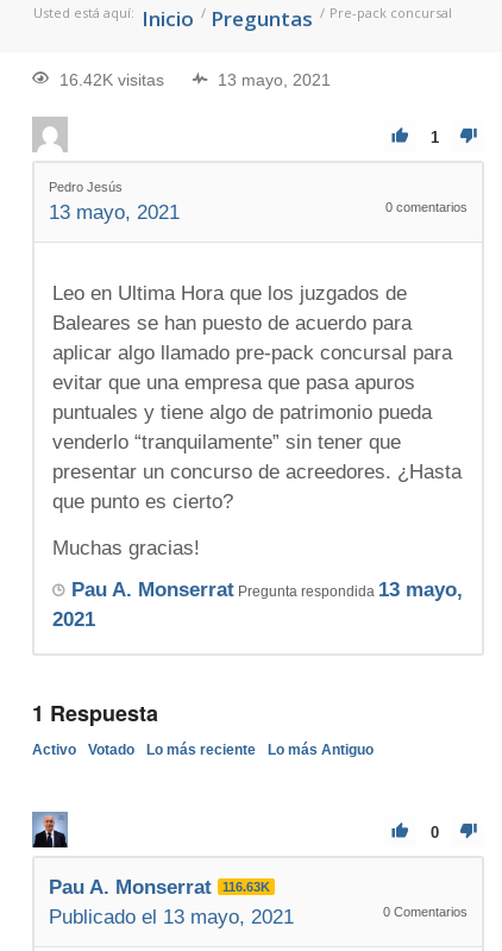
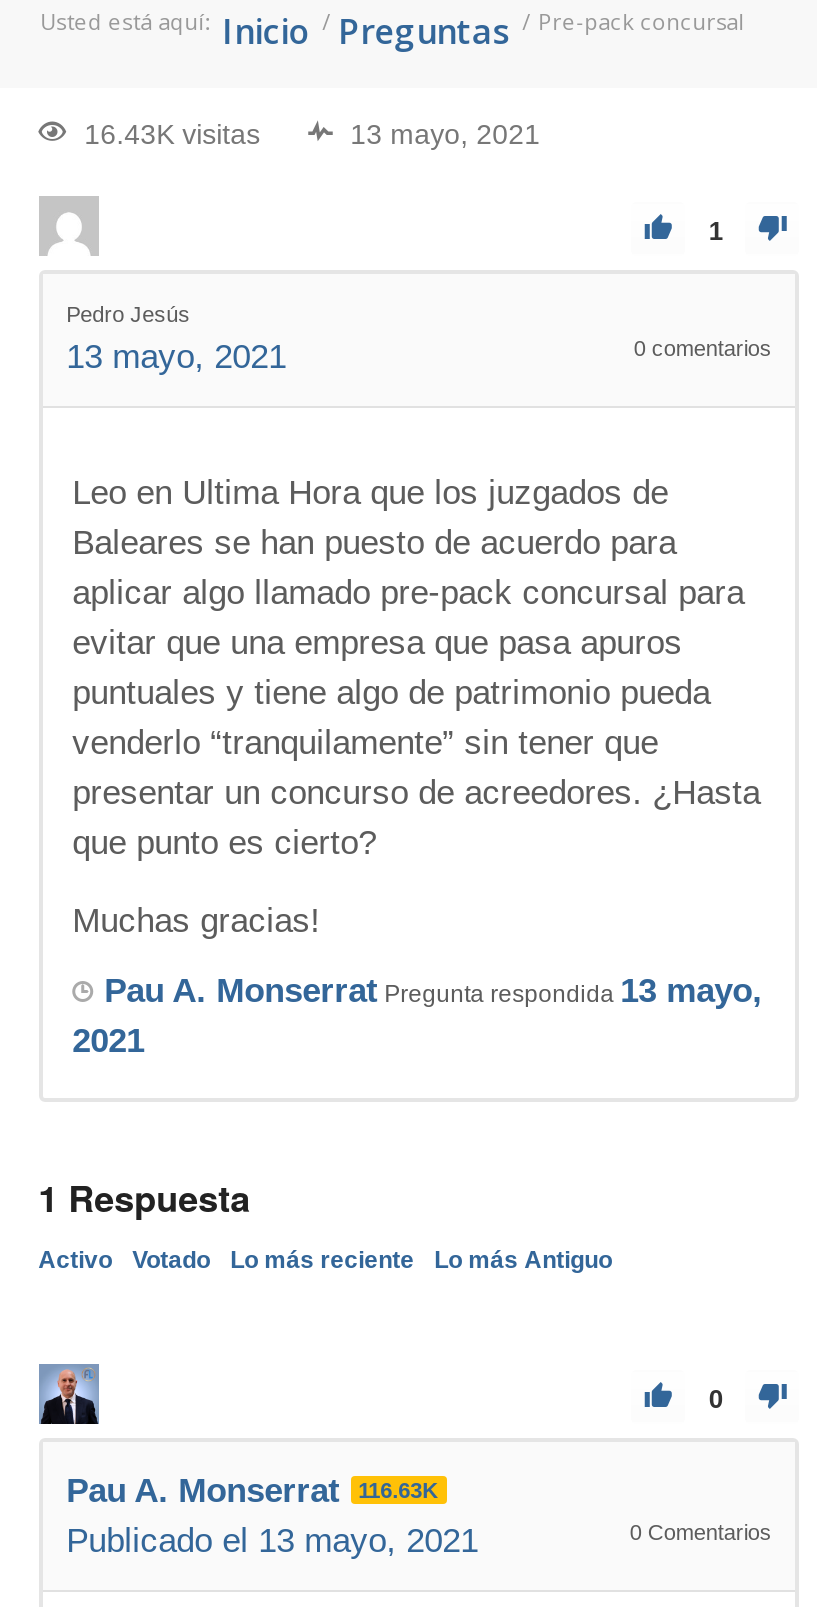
- 16.42K visitas
+ 16.43K visitas
